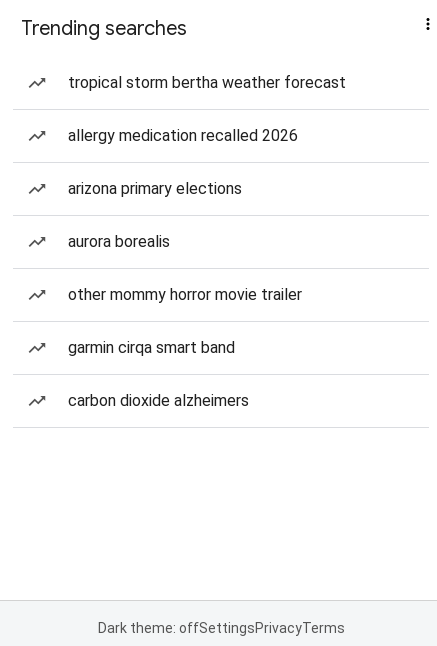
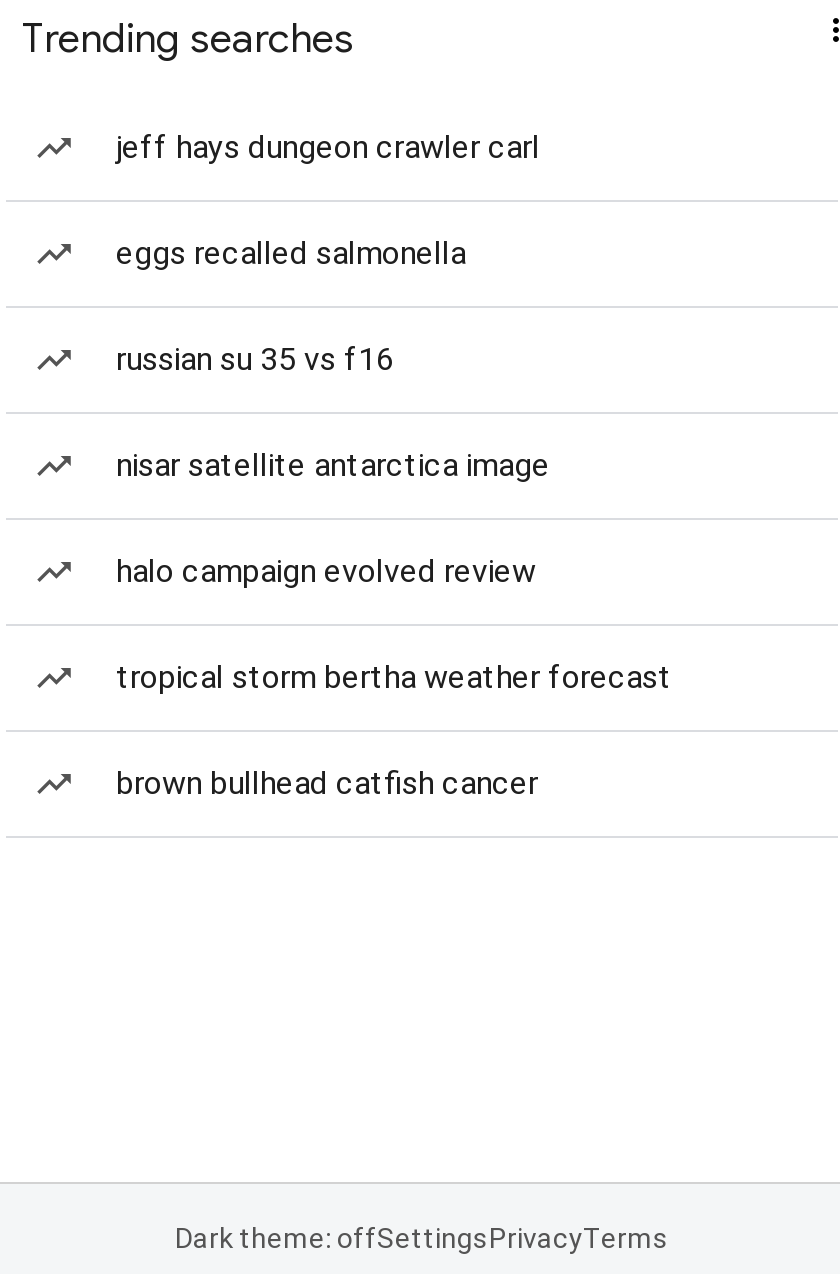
+ jeff hays dungeon crawler carl
+ eggs recalled salmonella
+ russian su 35 vs f16
+ nisar satellite antarctica image
+ halo campaign evolved review

moved down: tropical storm bertha weather forecast

- allergy medication recalled 2026
- arizona primary elections
- aurora borealis
- other mommy horror movie trailer
- garmin cirqa smart band
- carbon dioxide alzheimers
+ brown bullhead catfish cancer
